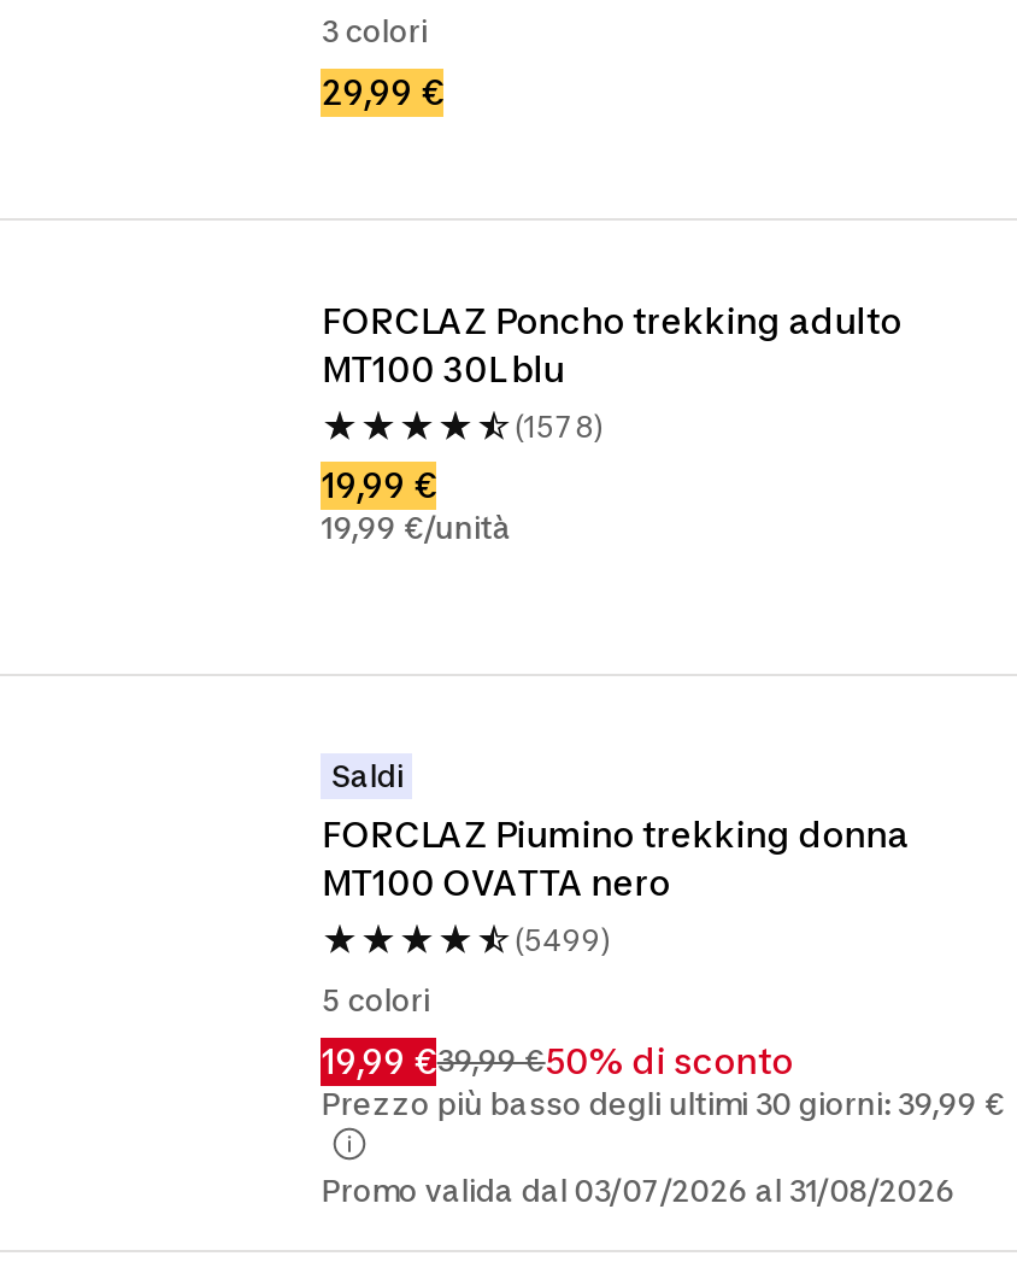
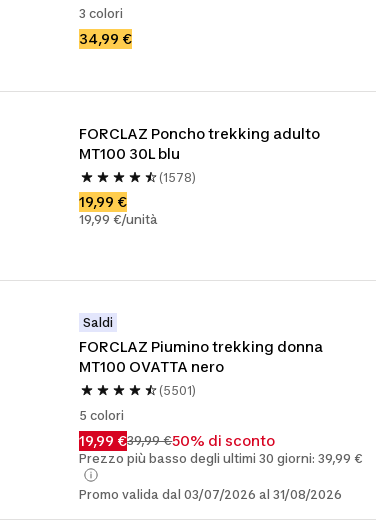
- 29,99 €
+ 34,99 €

- (5499)
+ (5501)
